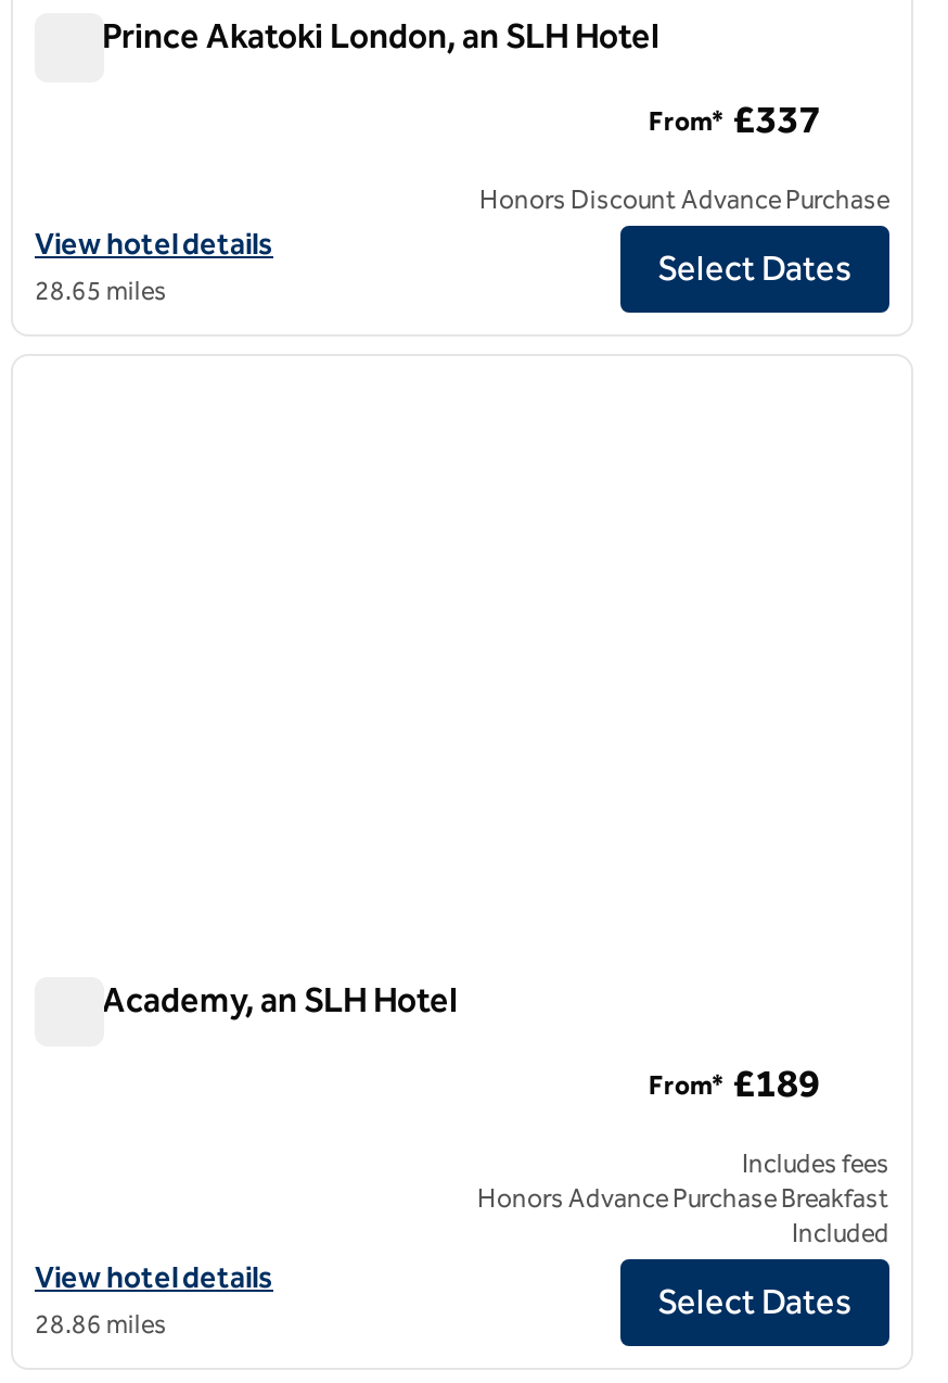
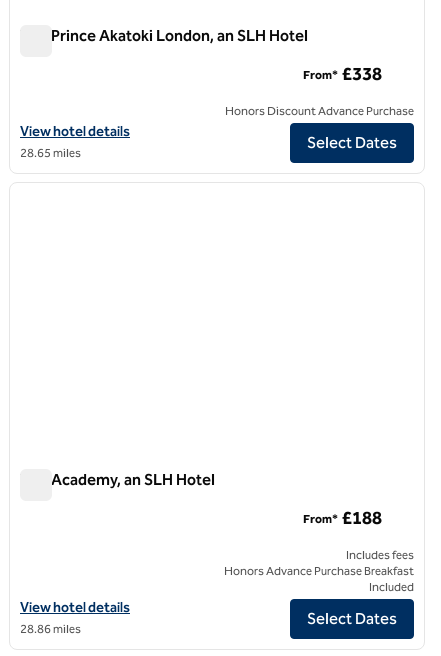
- From* £337
+ From* £338

- From* £189
+ From* £188
